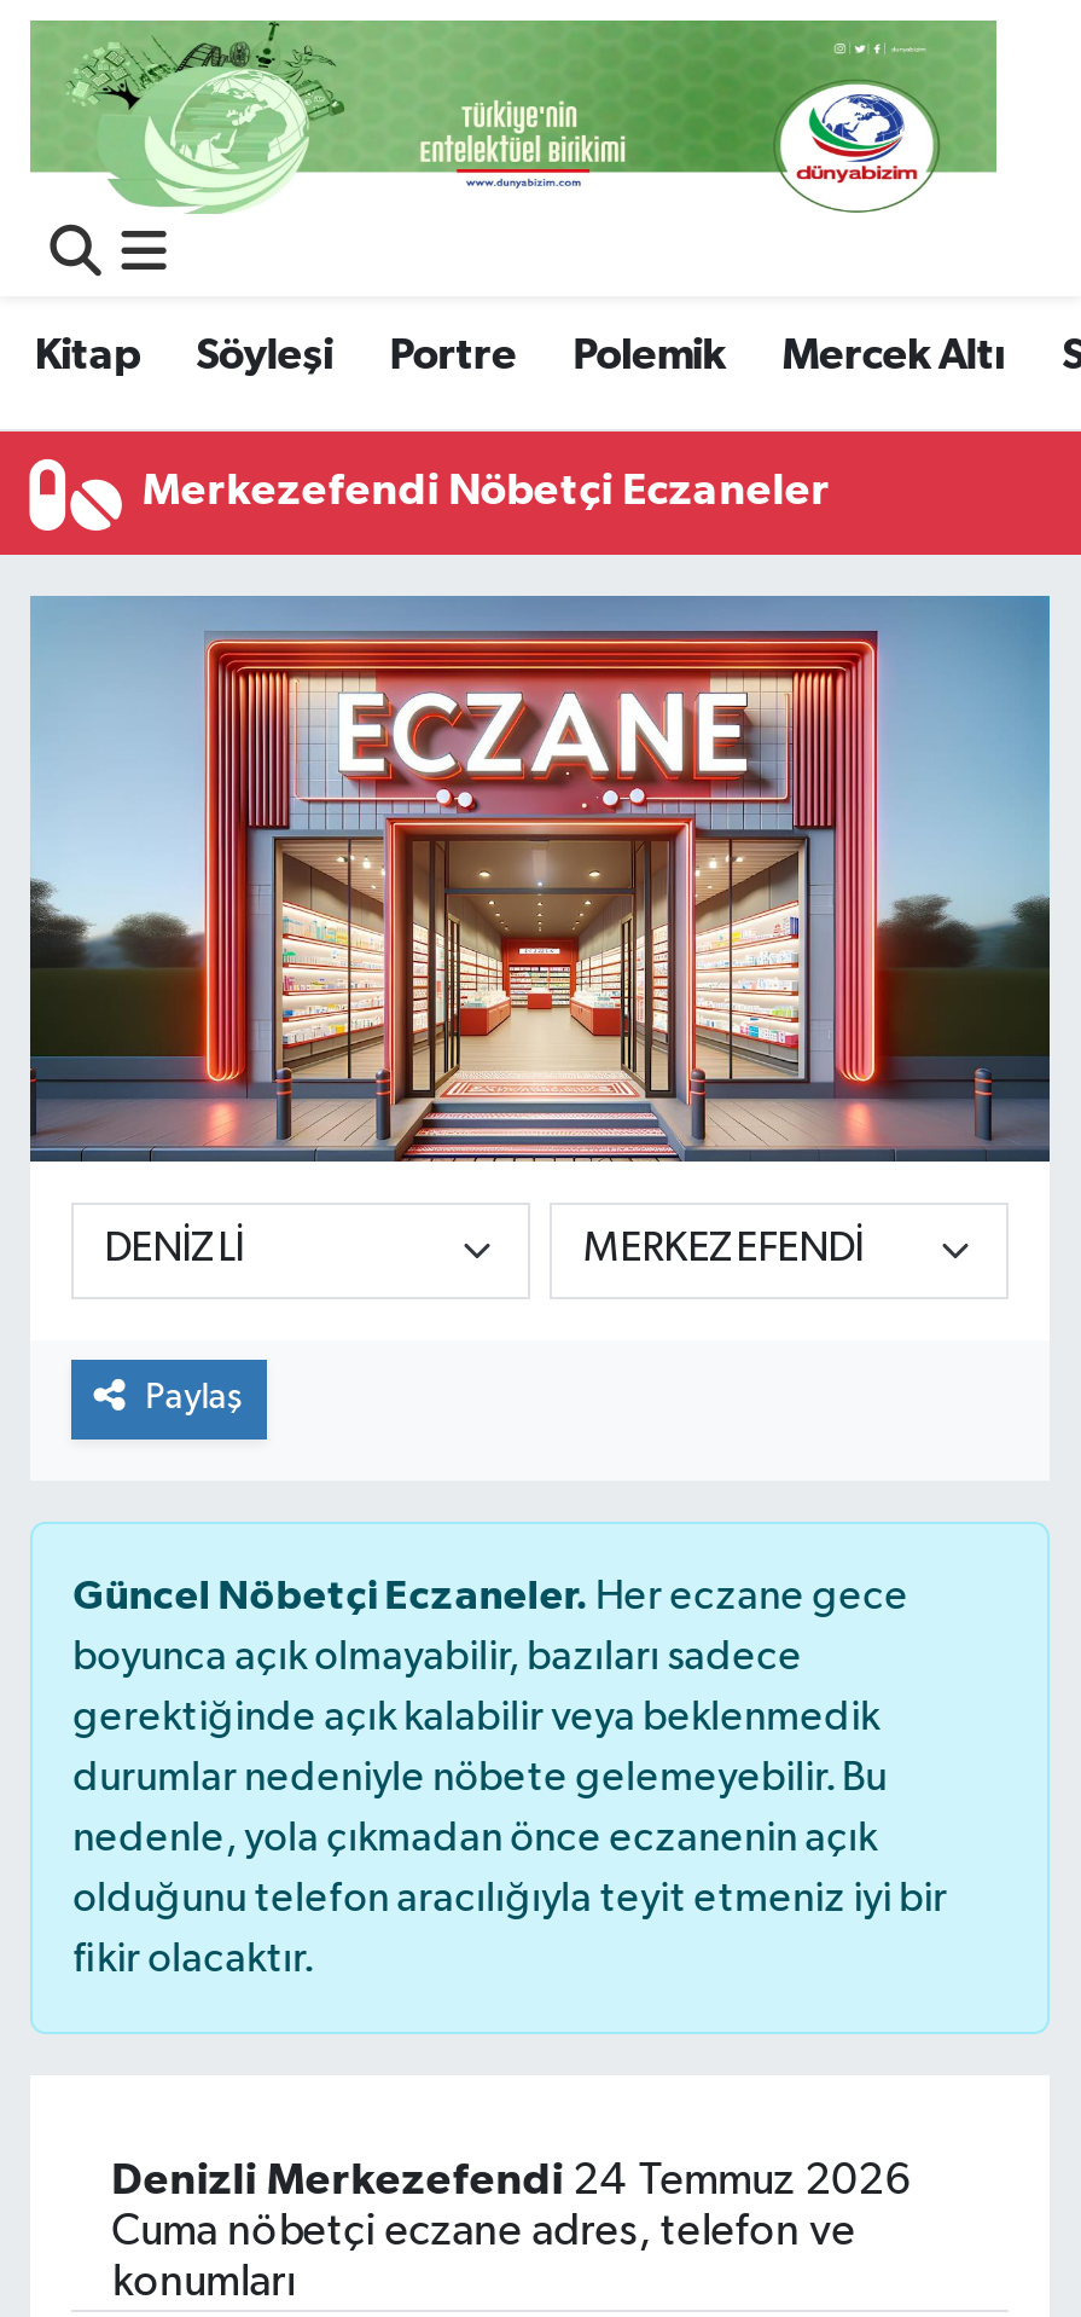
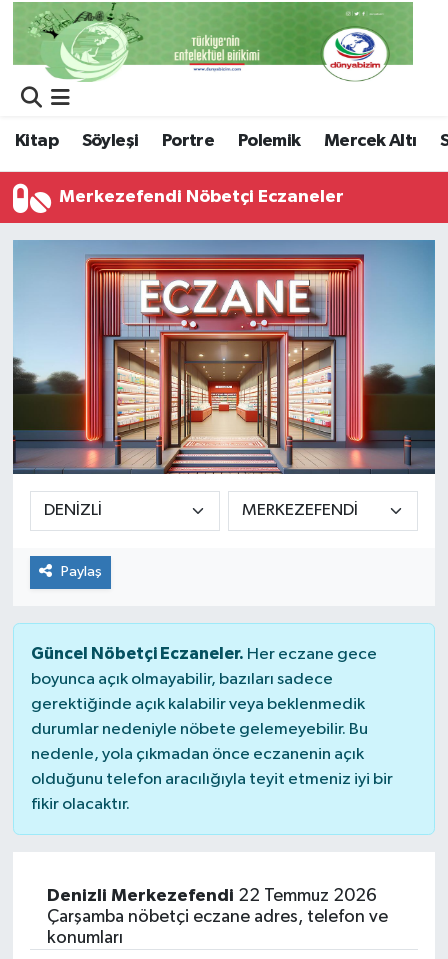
- Denizli Merkezefendi 24 Temmuz 2026
+ Denizli Merkezefendi 22 Temmuz 2026

- Cuma nöbetçi eczane adres, telefon ve
+ Çarşamba nöbetçi eczane adres, telefon ve
